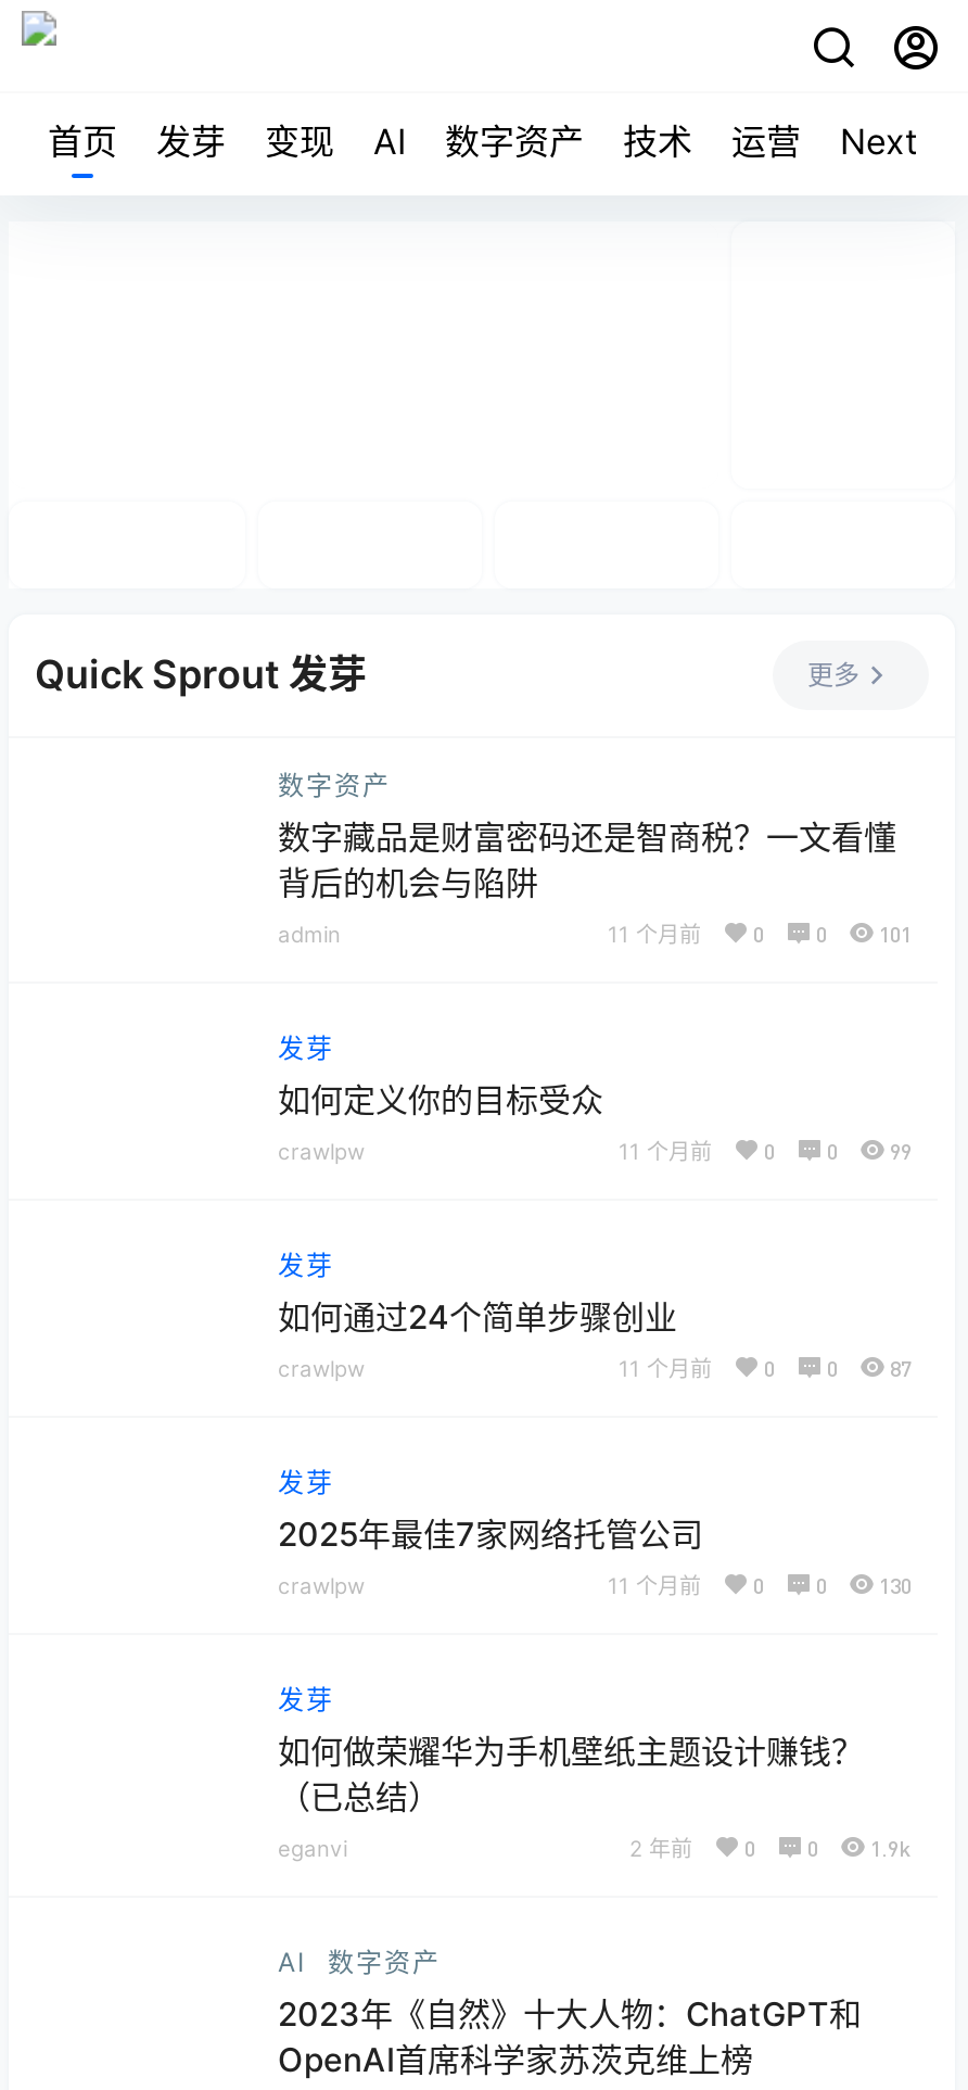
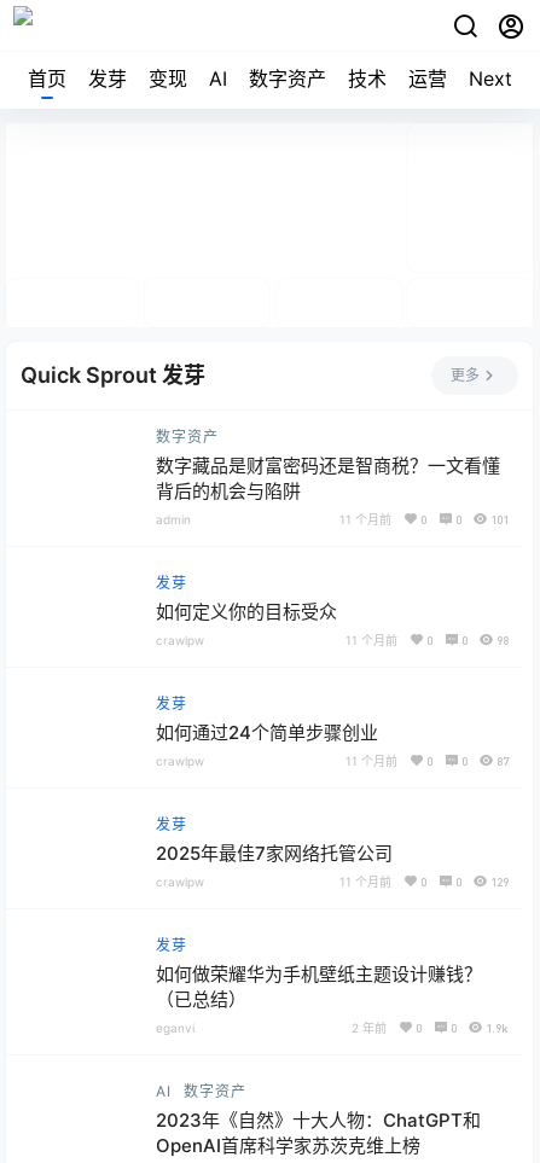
- 11 个月前 0 0 99
+ 11 个月前 0 0 98

- 11 个月前 0 0 130
+ 11 个月前 0 0 129
